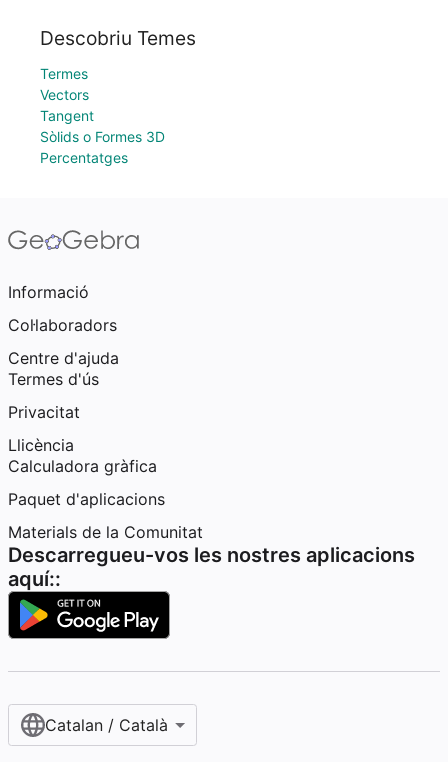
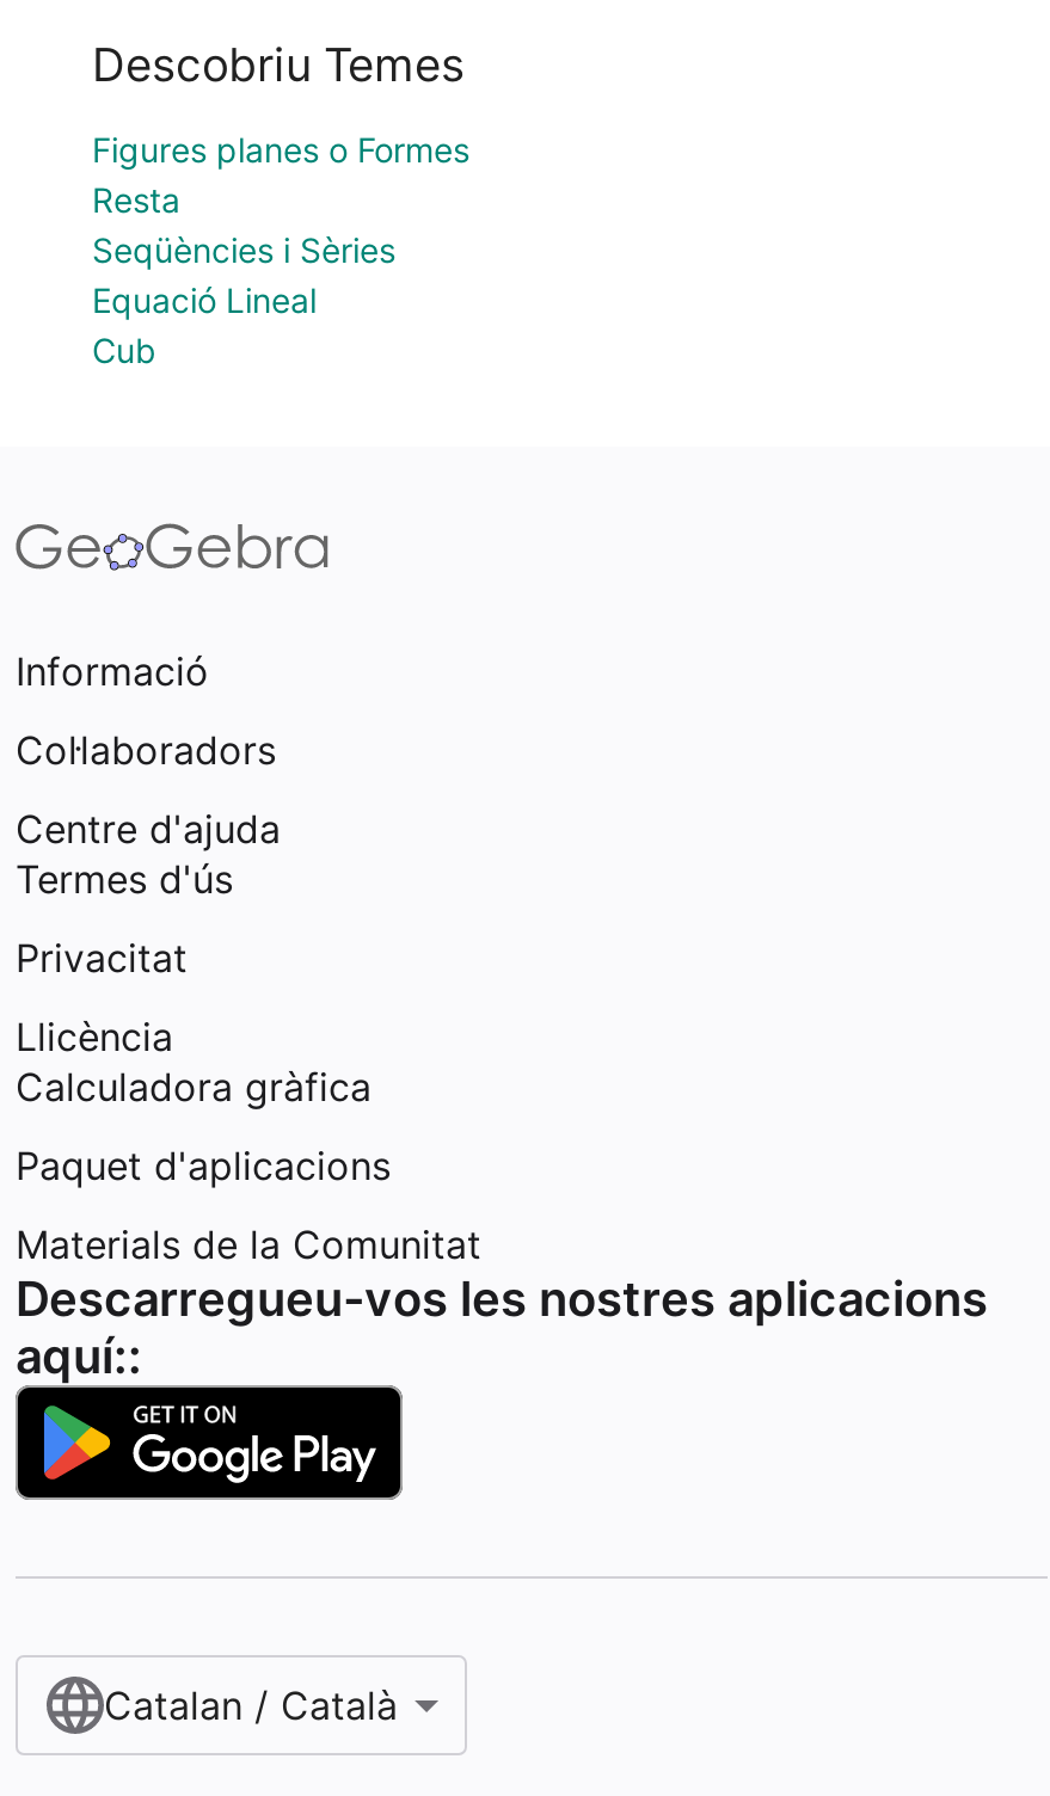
- Termes
- Vectors
- Tangent
- Sòlids o Formes 3D
- Percentatges
+ Figures planes o Formes
+ Resta
+ Seqüències i Sèries
+ Equació Lineal
+ Cub
